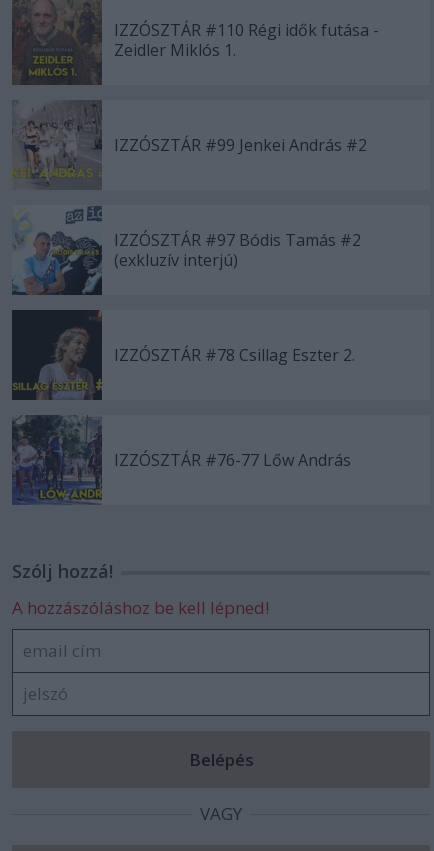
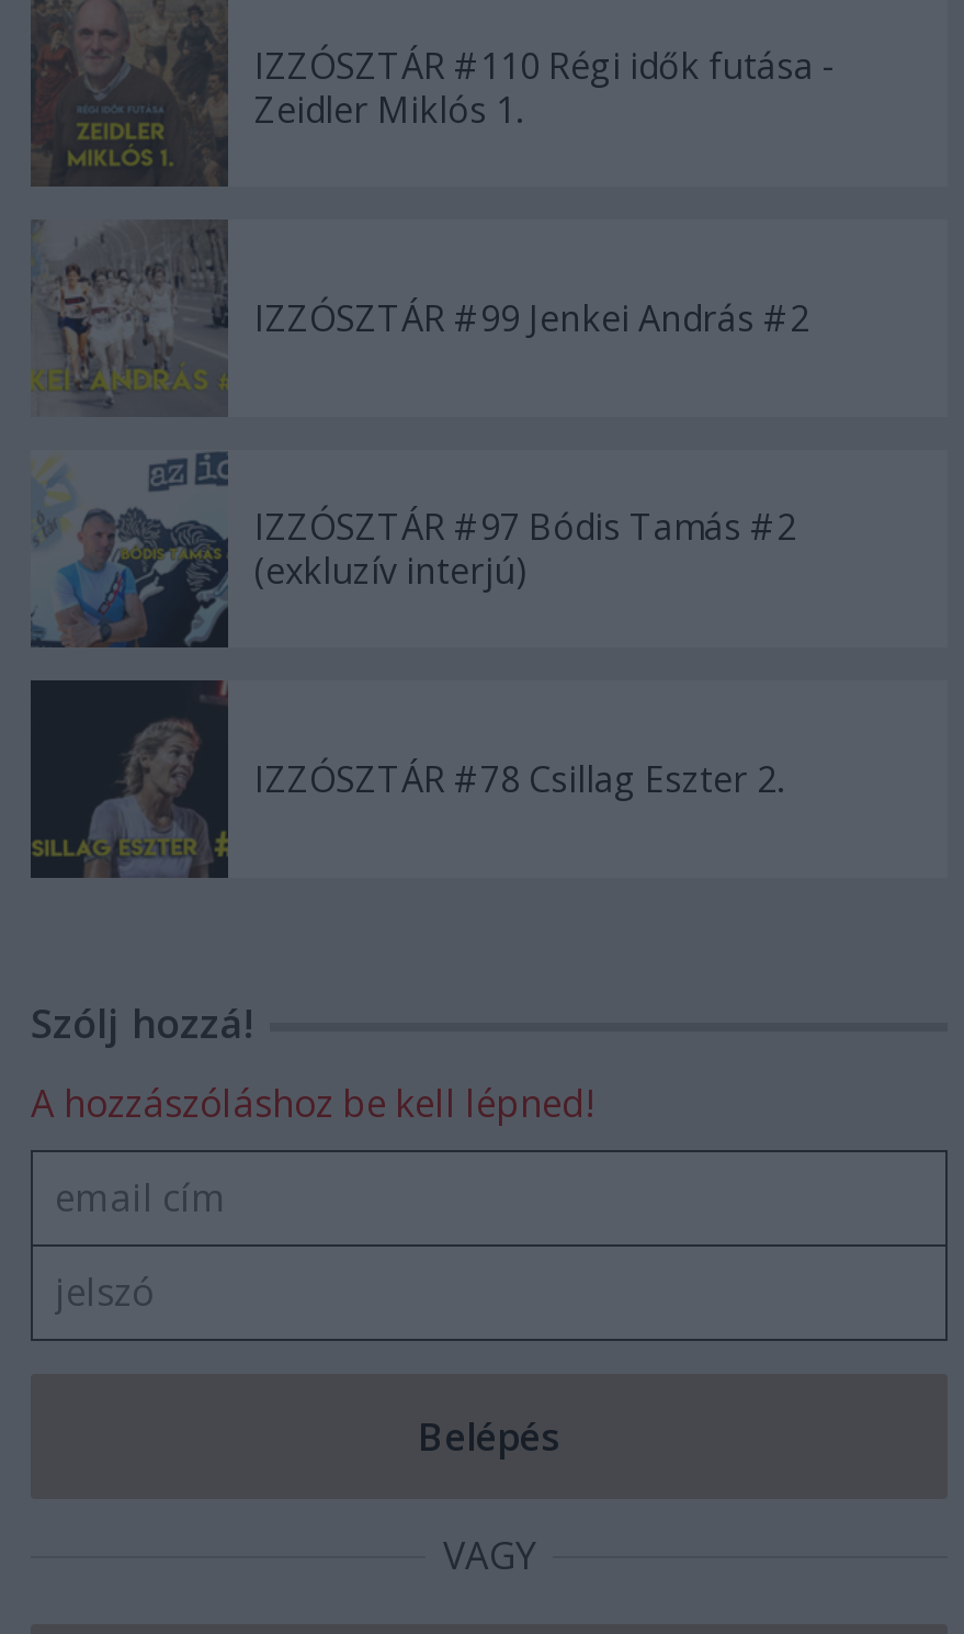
- [image]
- IZZÓSZTÁR #76-77 Lőw András
